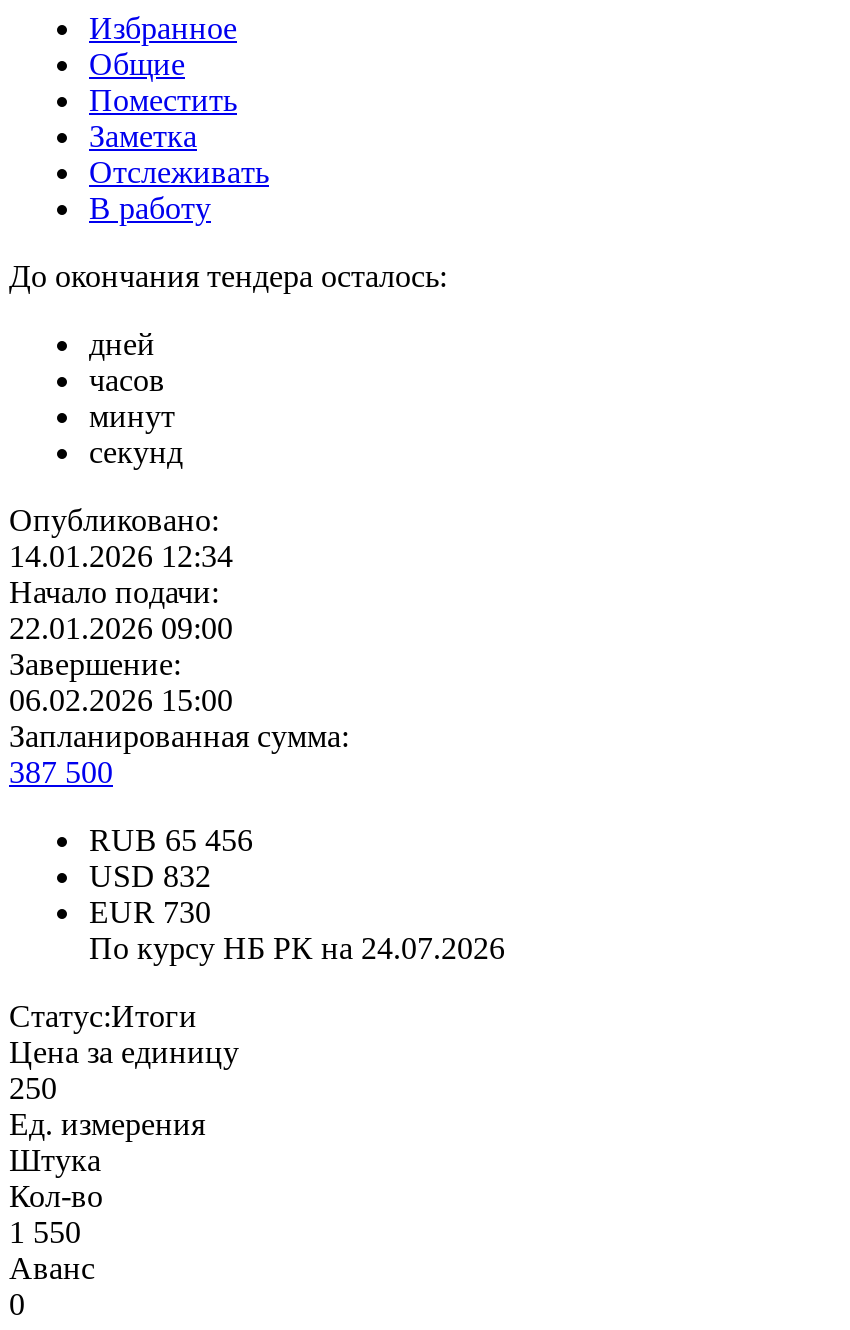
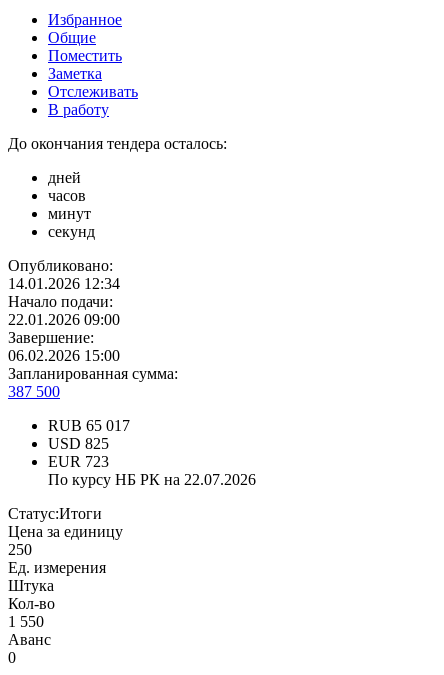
- RUB 65 456
+ RUB 65 017

- USD 832
+ USD 825

- EUR 730
+ EUR 723

- По курсу НБ РК на 24.07.2026
+ По курсу НБ РК на 22.07.2026
